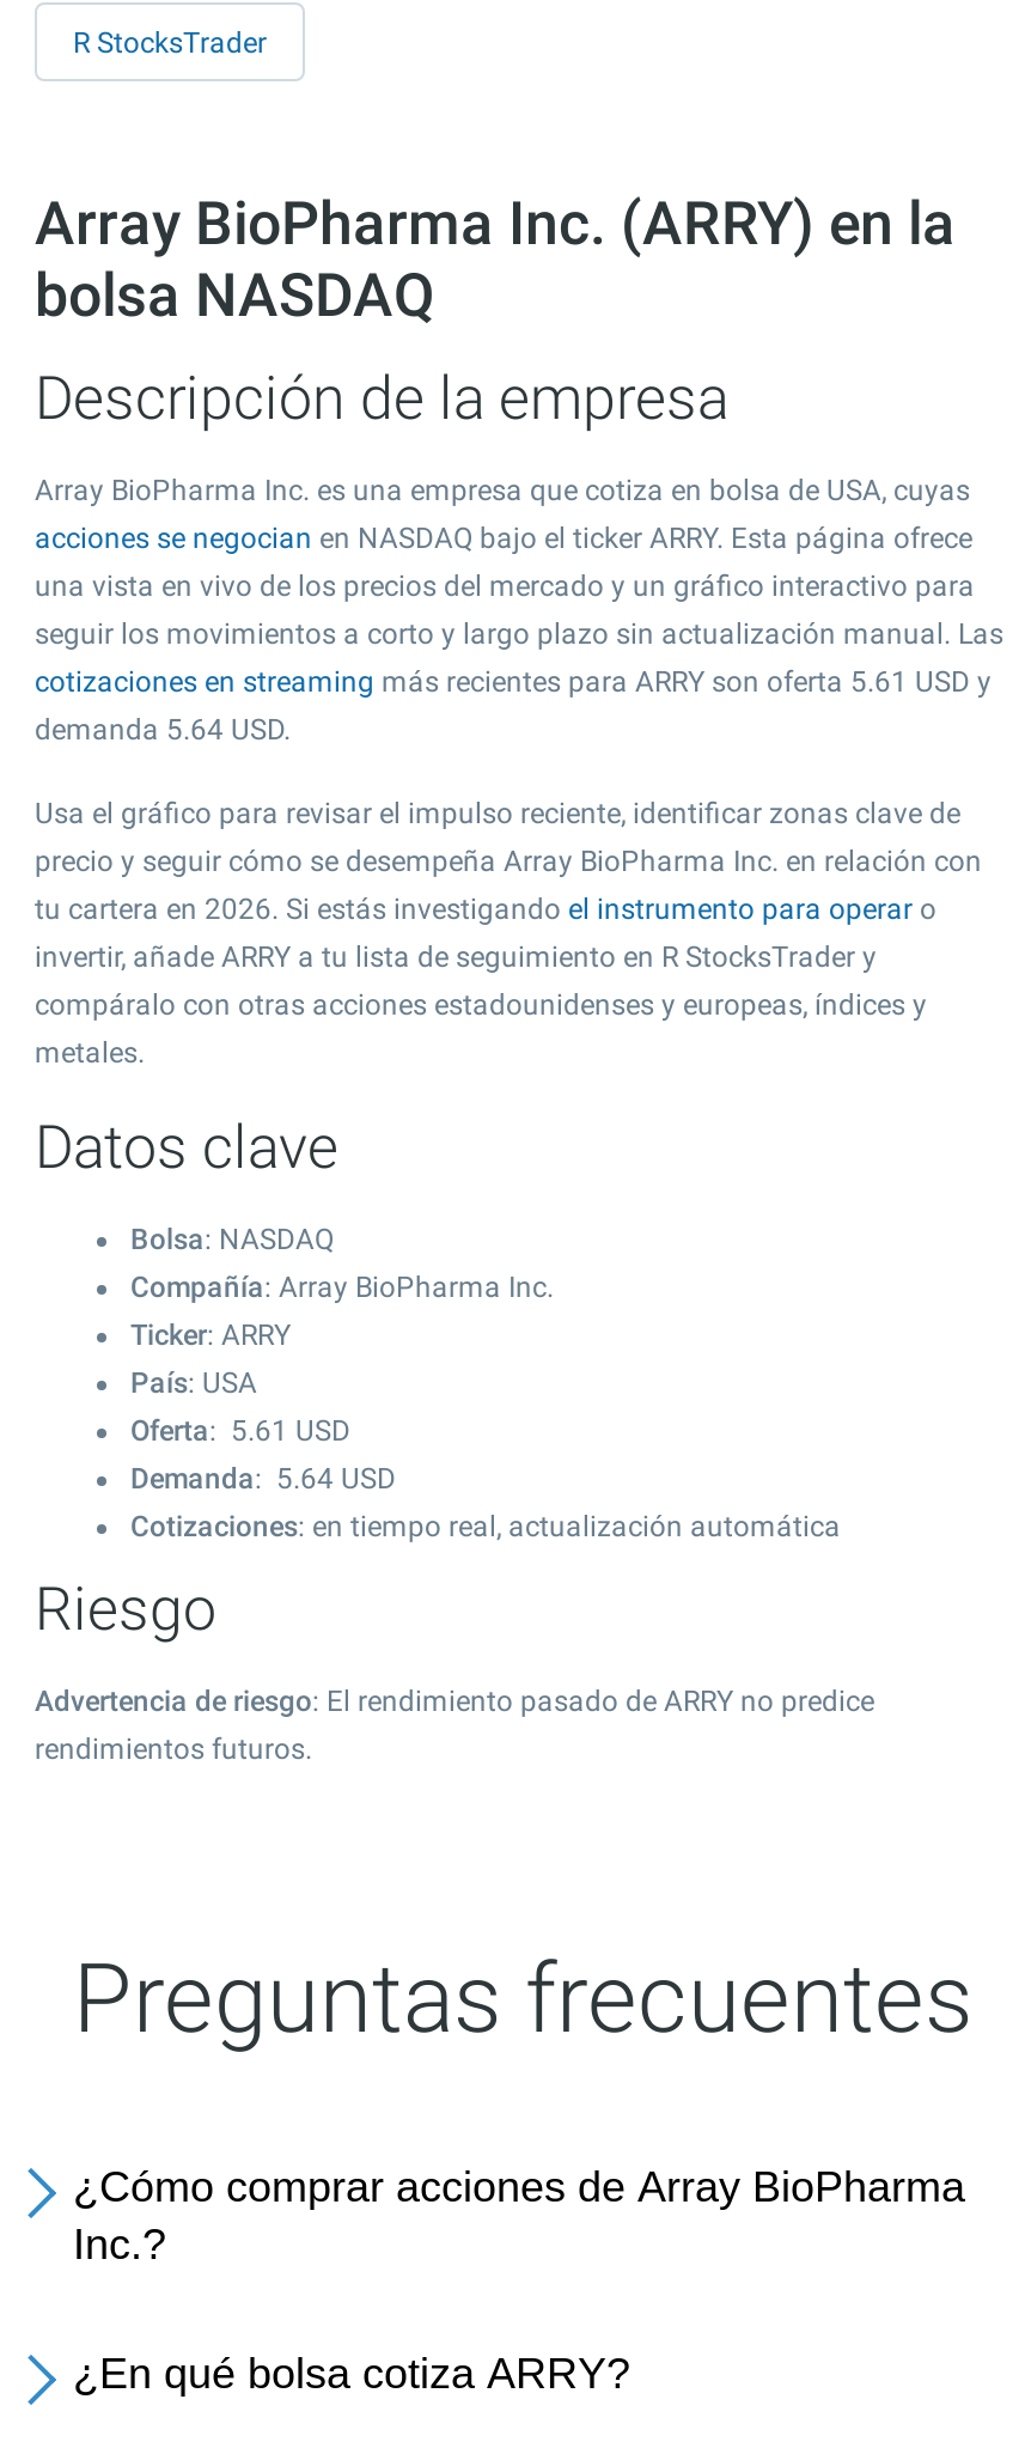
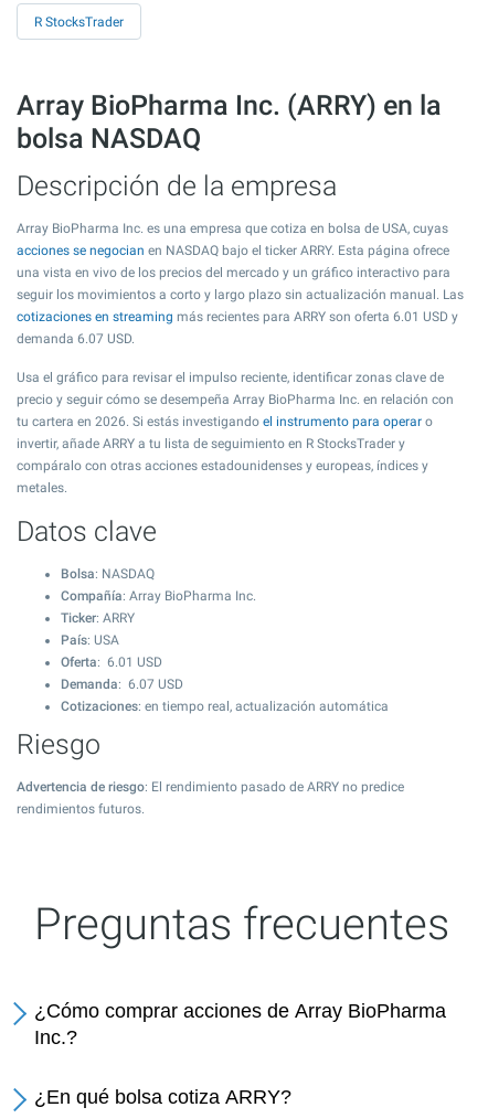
- cotizaciones en streaming más recientes para ARRY son oferta 5.61 USD y
+ cotizaciones en streaming más recientes para ARRY son oferta 6.01 USD y

- demanda 5.64 USD.
+ demanda 6.07 USD.

- Oferta: 5.61 USD
+ Oferta: 6.01 USD

- Demanda: 5.64 USD
+ Demanda: 6.07 USD
